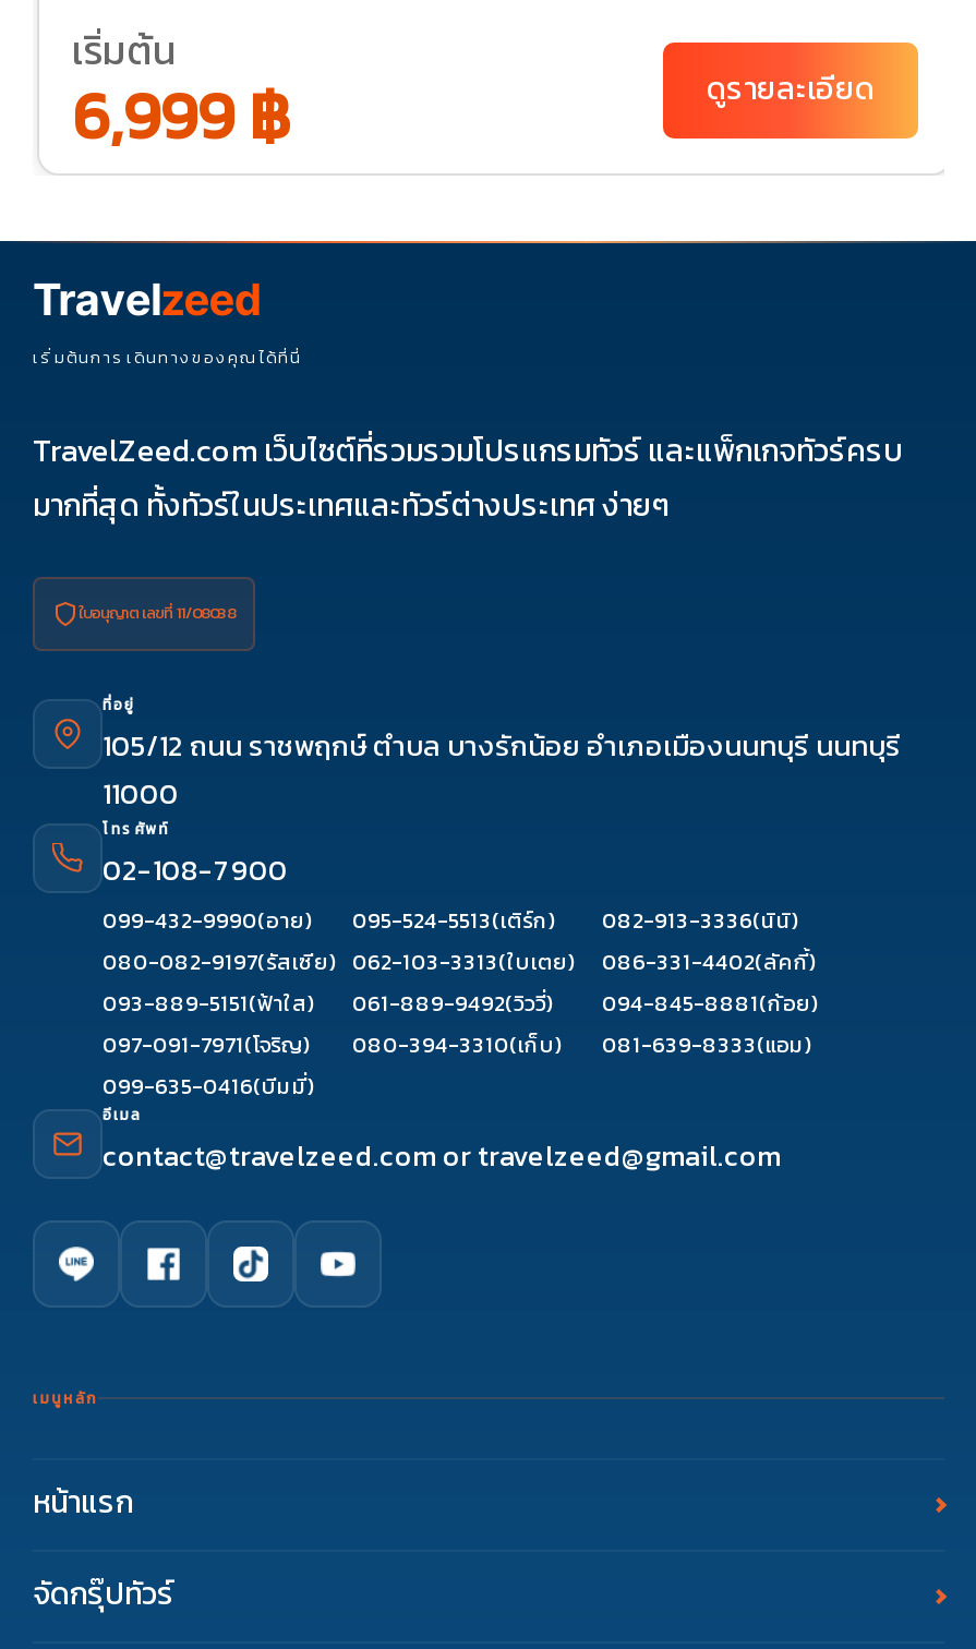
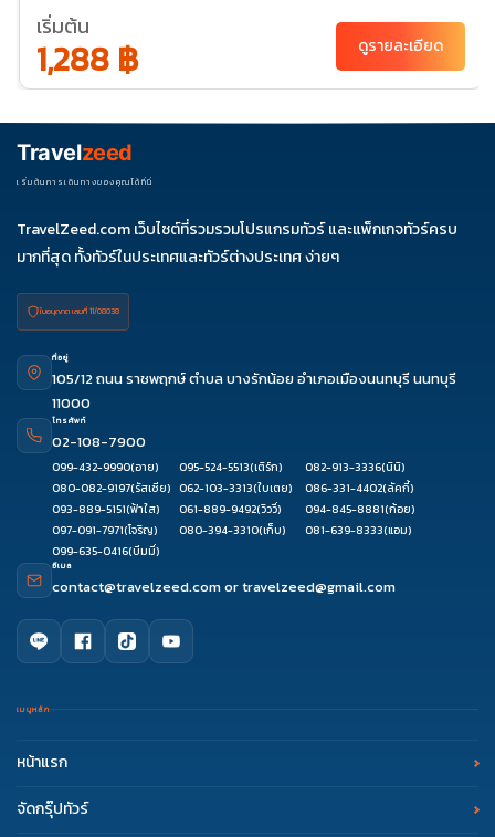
- 6,999 ฿
+ 1,288 ฿
